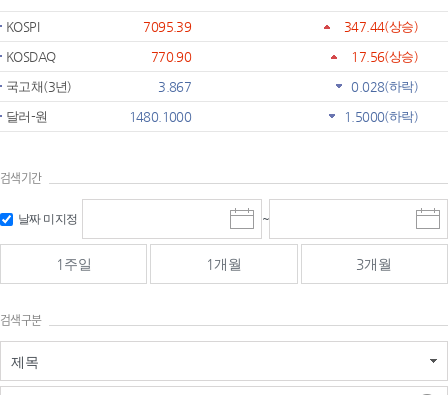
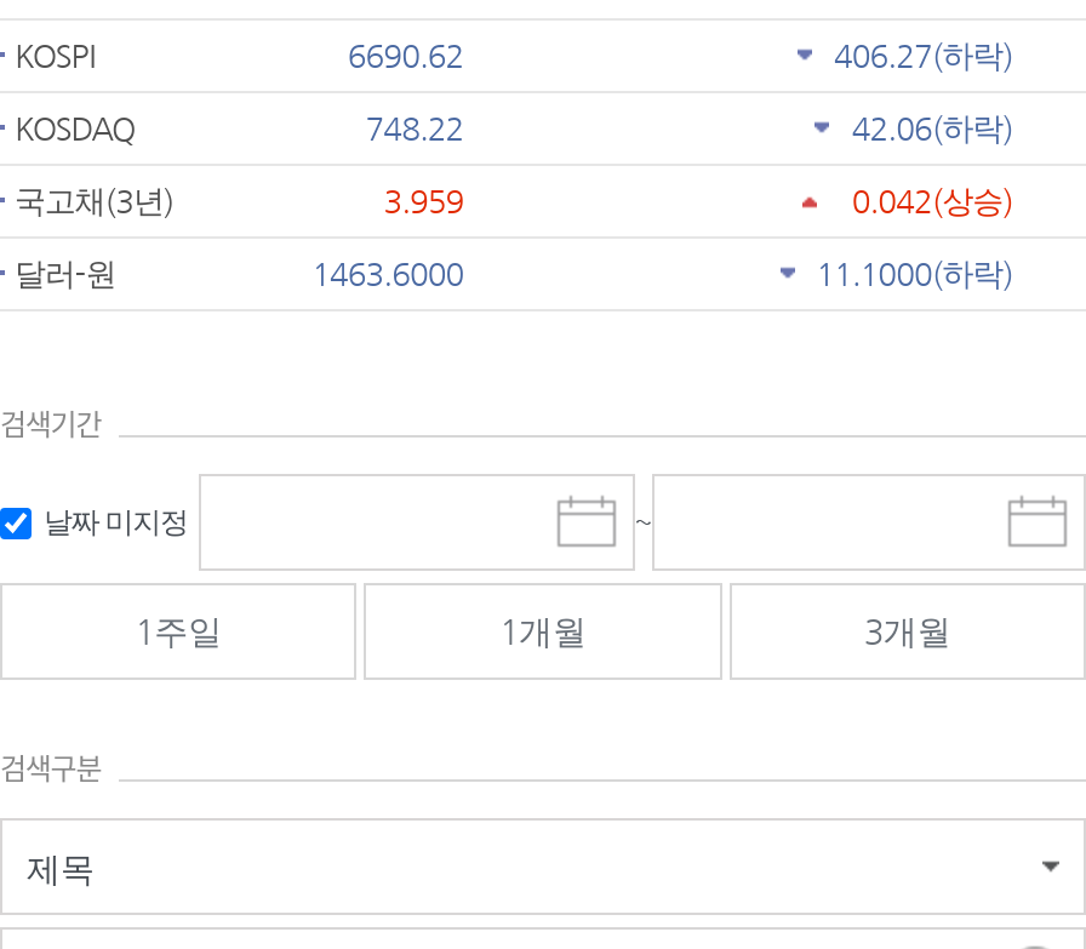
- 7095.39
- 347.44(상승)
+ 6690.62
+ 406.27(하락)

- 770.90
- 17.56(상승)
+ 748.22
+ 42.06(하락)

- 3.867
- 0.028(하락)
+ 3.959
+ 0.042(상승)

- 1480.1000
+ 1463.6000

- 1.5000(하락)
+ 11.1000(하락)
